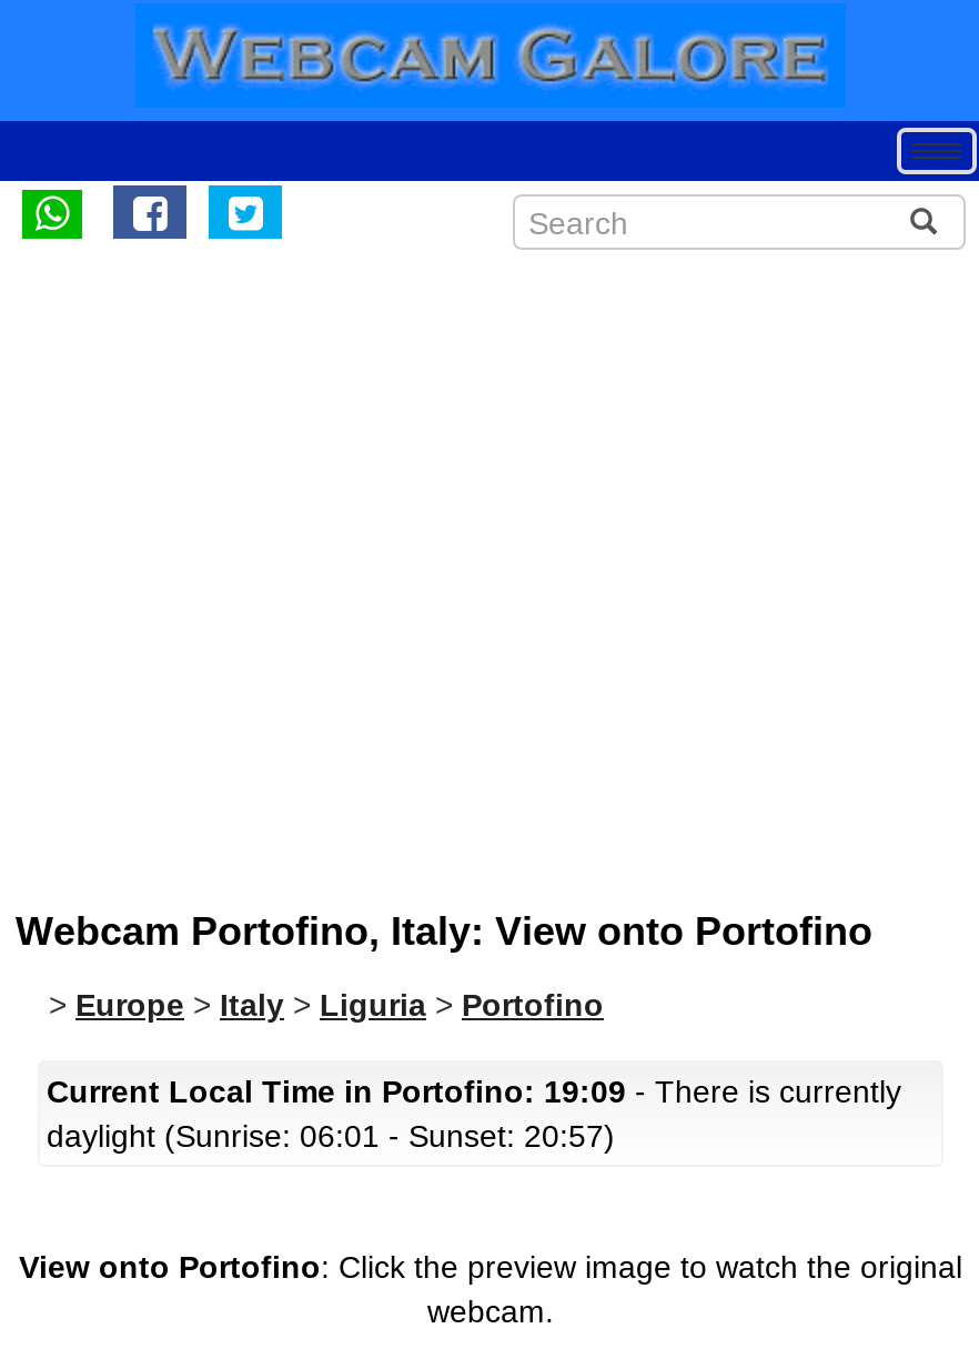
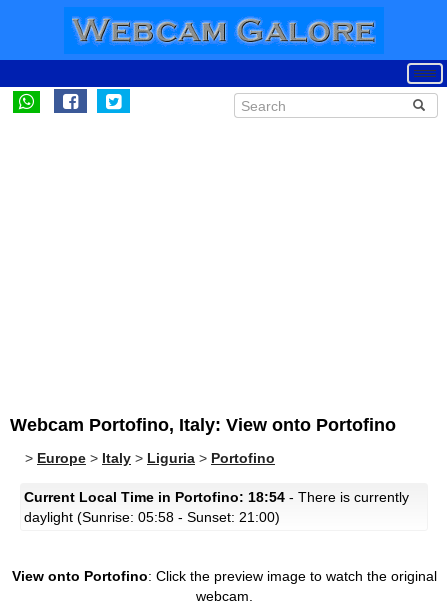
- Current Local Time in Portofino: 19:09 - There is currently
+ Current Local Time in Portofino: 18:54 - There is currently

- daylight (Sunrise: 06:01 - Sunset: 20:57)
+ daylight (Sunrise: 05:58 - Sunset: 21:00)
